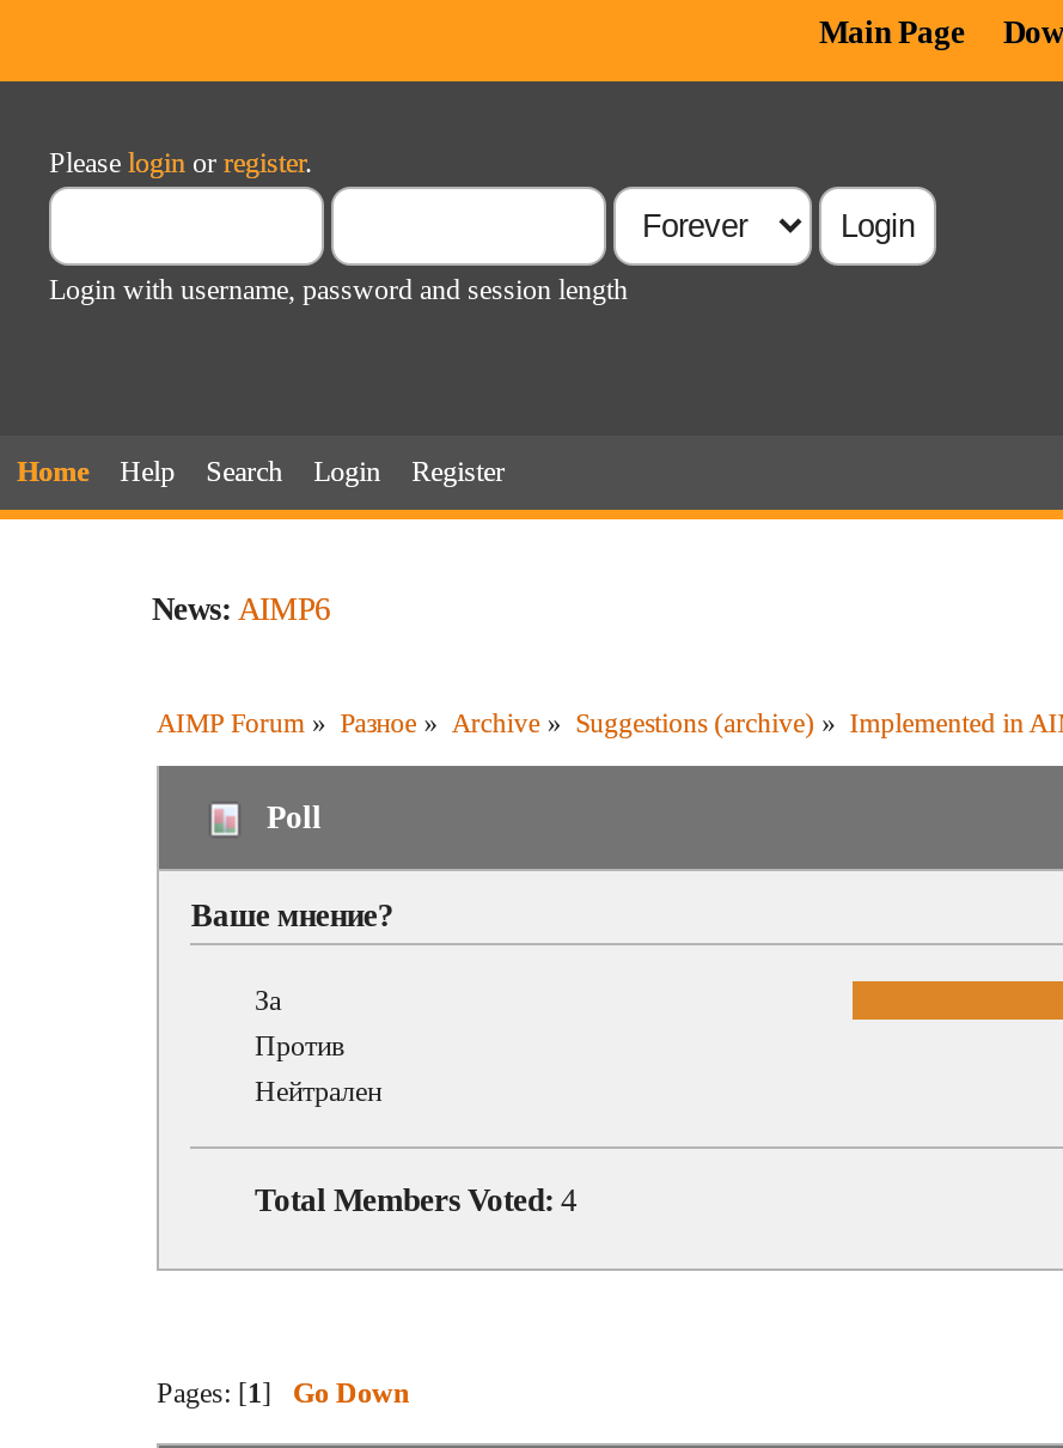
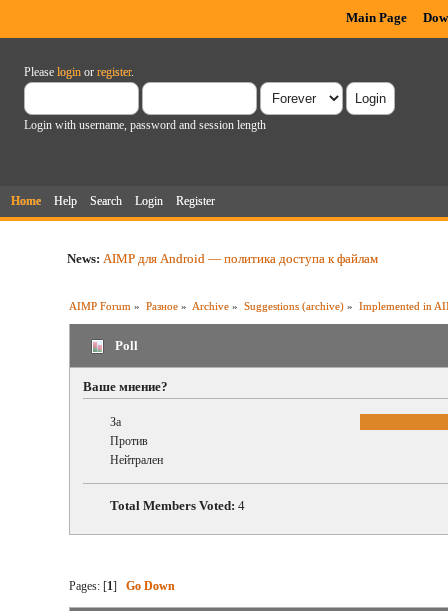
- News: AIMP6
+ News: AIMP для Android — политика доступа к файлам
